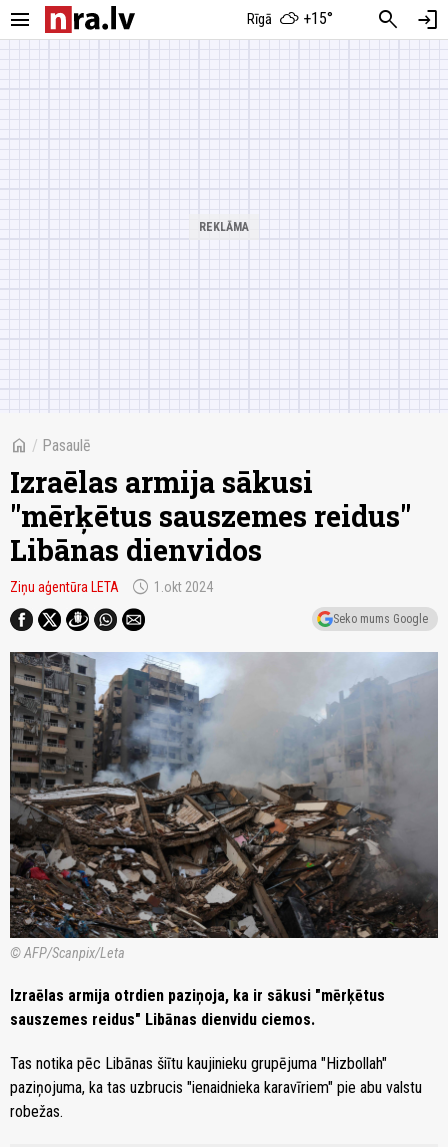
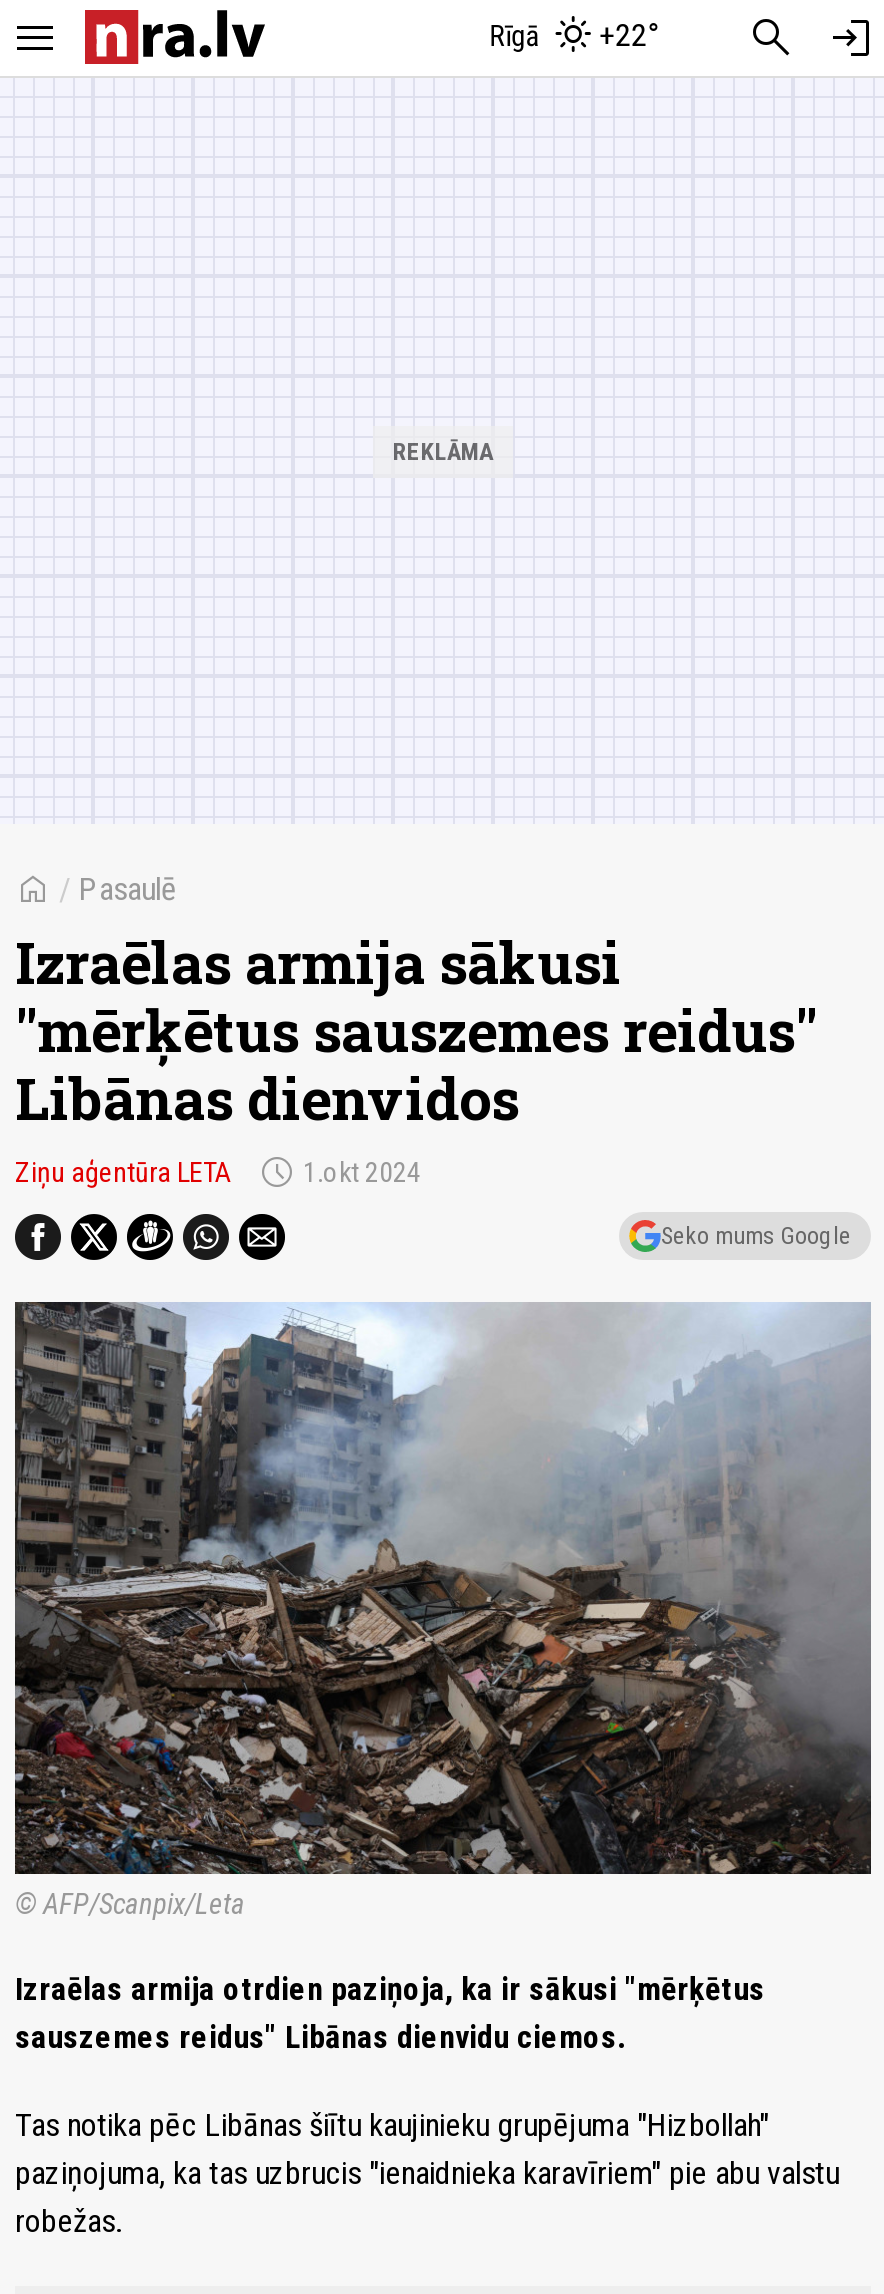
- Rīgā +15°
+ Rīgā +22°
